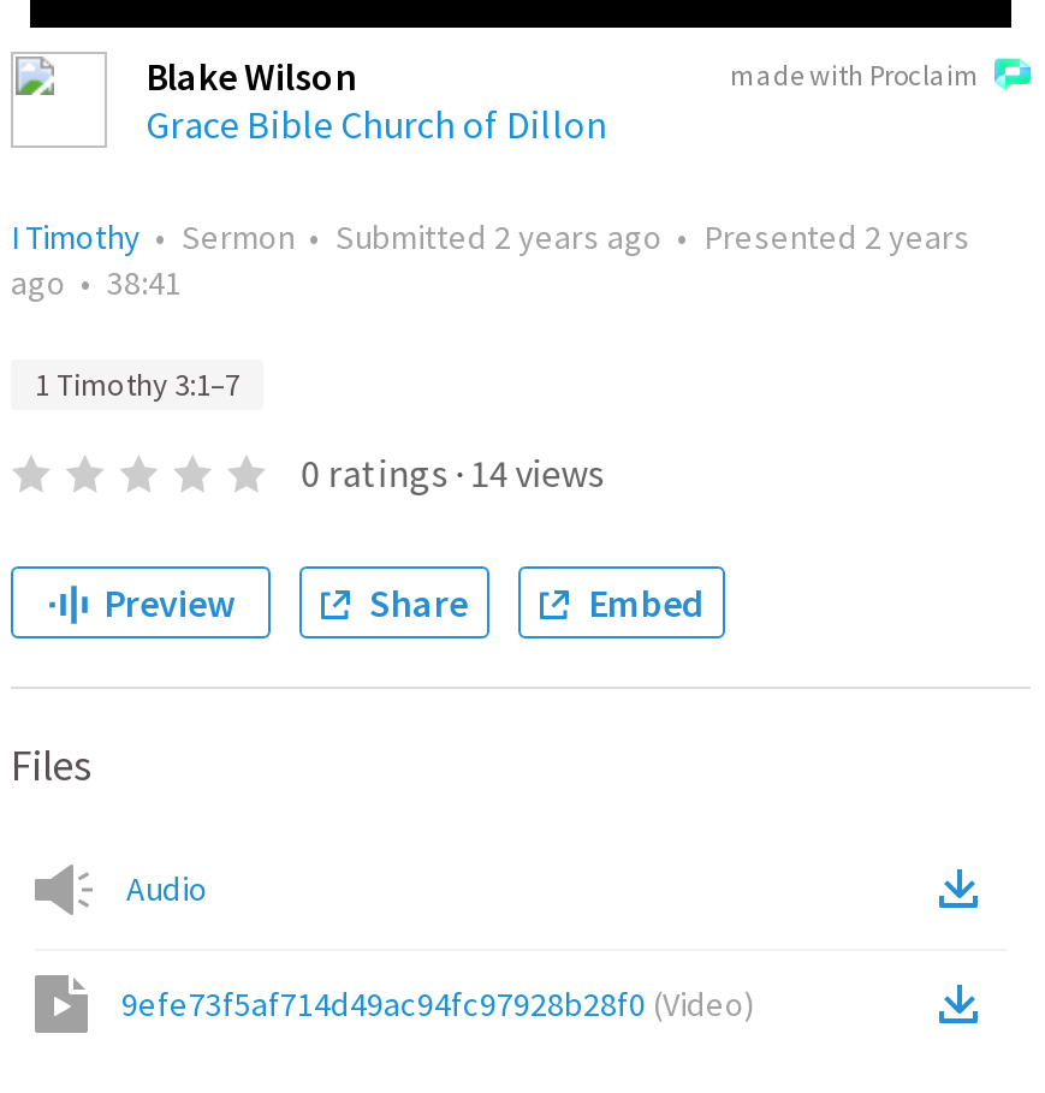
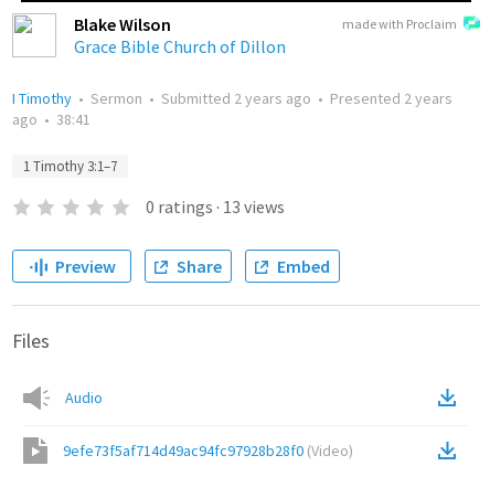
- 0 ratings · 14 views
+ 0 ratings · 13 views
